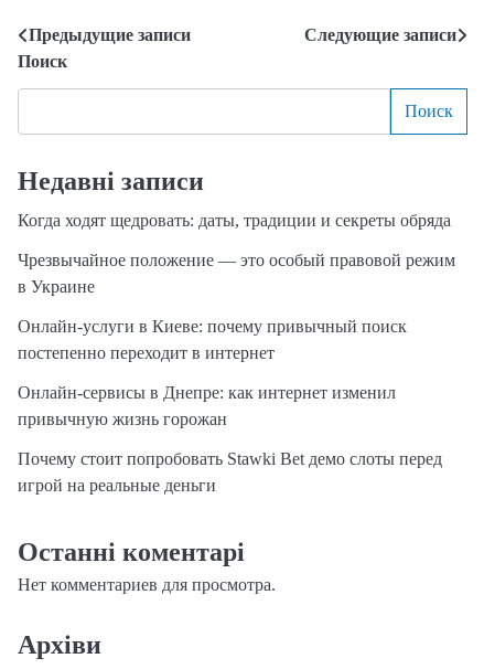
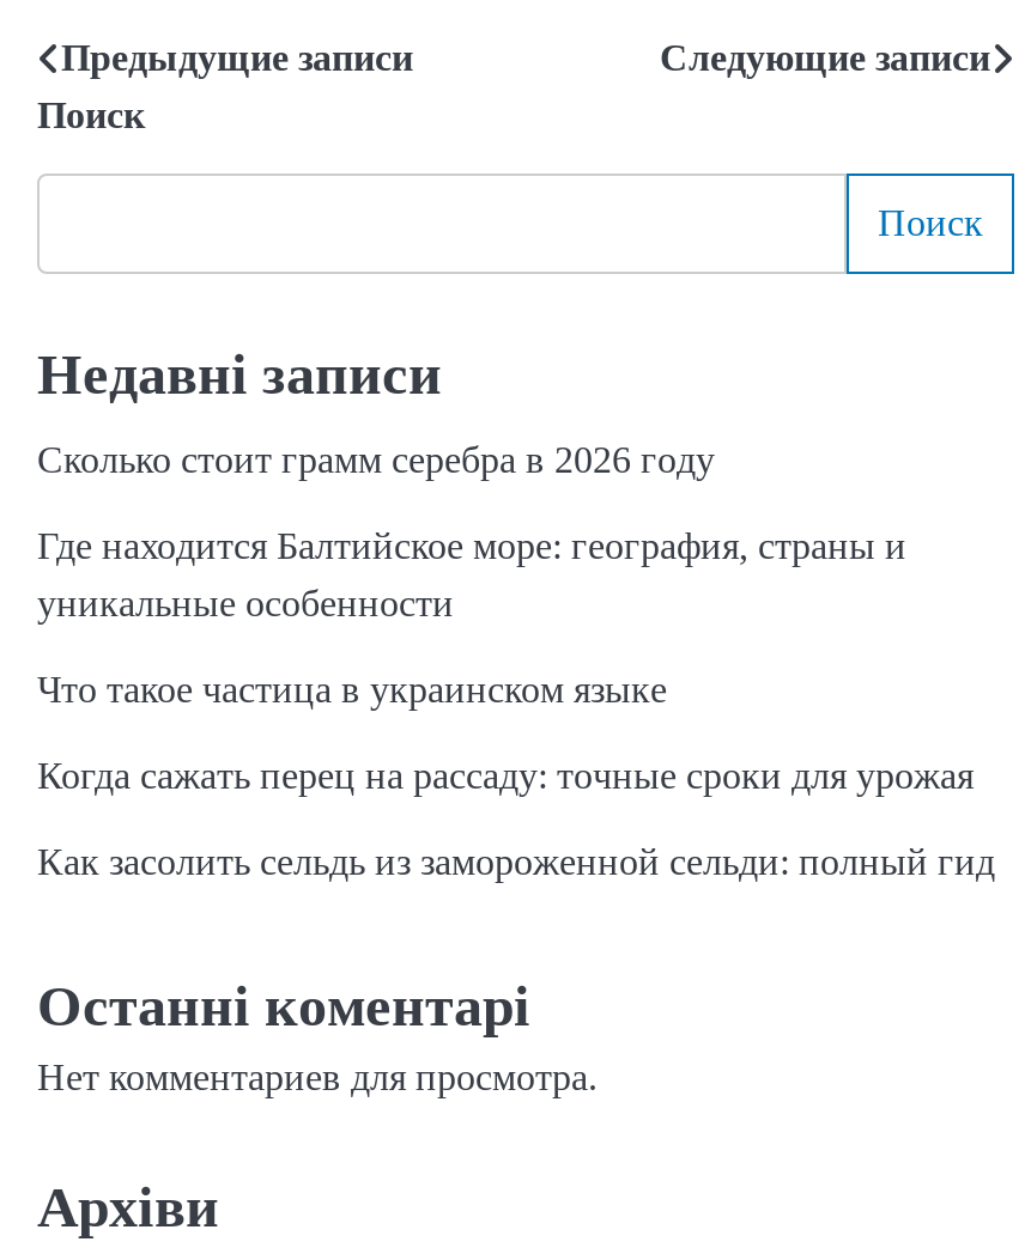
- Когда ходят щедровать: даты, традиции и секреты обряда
+ Сколько стоит грамм серебра в 2026 году

- Чрезвычайное положение — это особый правовой режим
- в Украине
+ Где находится Балтийское море: география, страны и
+ уникальные особенности

- Онлайн-услуги в Киеве: почему привычный поиск
- постепенно переходит в интернет
+ Что такое частица в украинском языке

- Онлайн-сервисы в Днепре: как интернет изменил
- привычную жизнь горожан
+ Когда сажать перец на рассаду: точные сроки для урожая

- Почему стоит попробовать Stawki Bet демо слоты перед
- игрой на реальные деньги
+ Как засолить сельдь из замороженной сельди: полный гид
